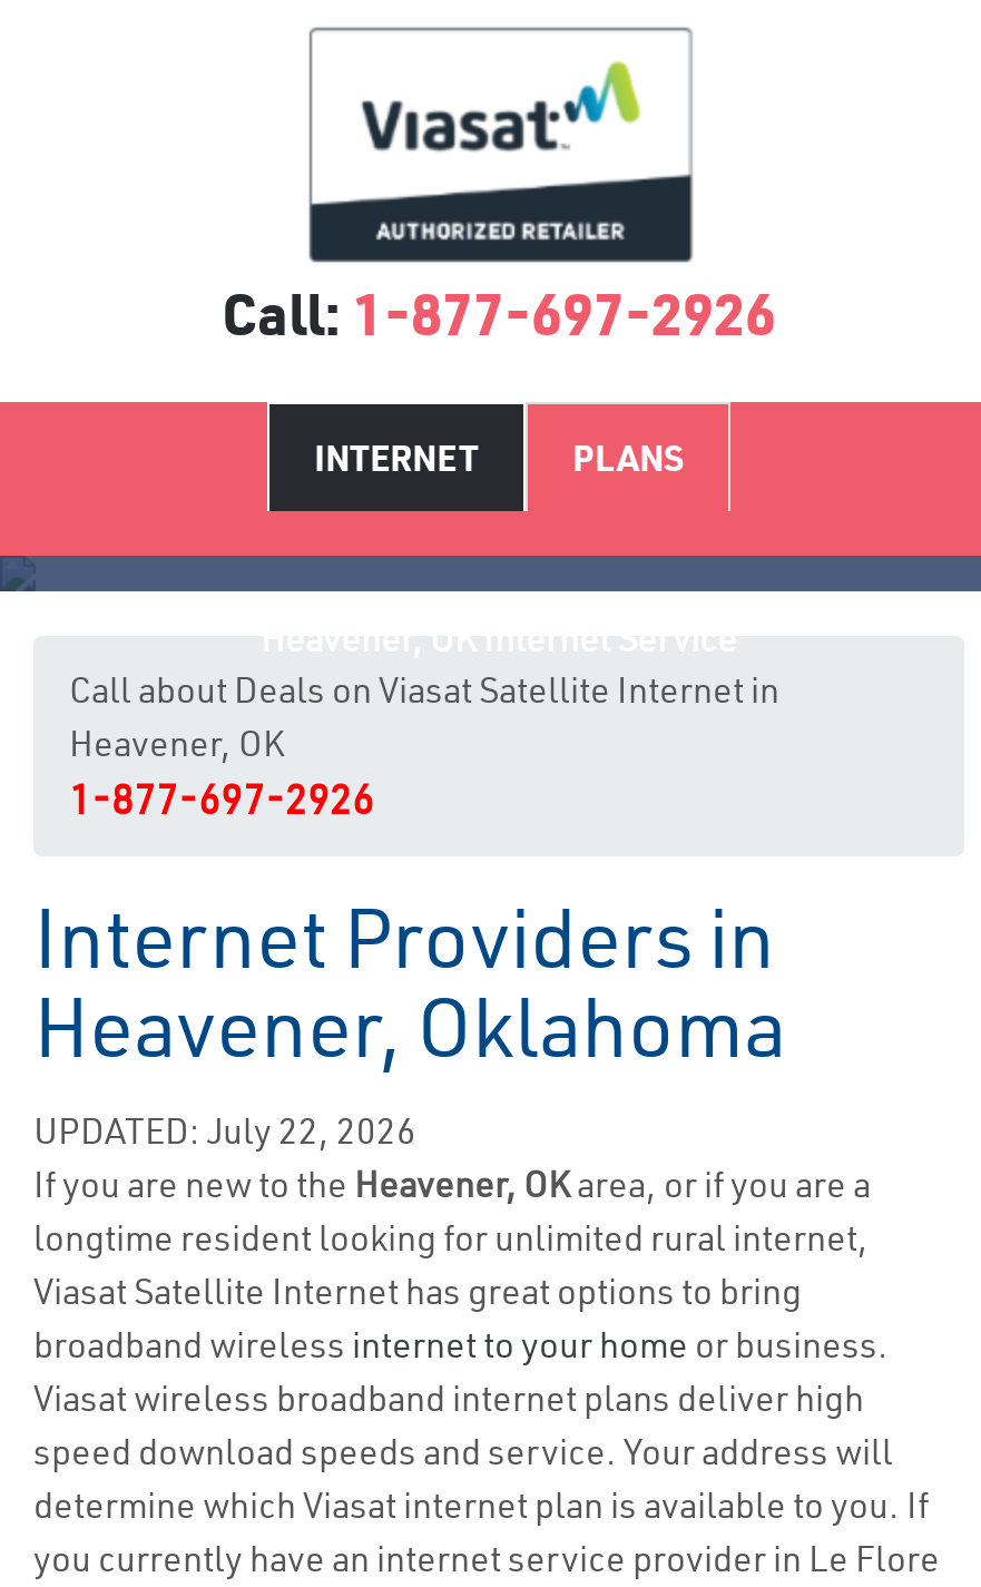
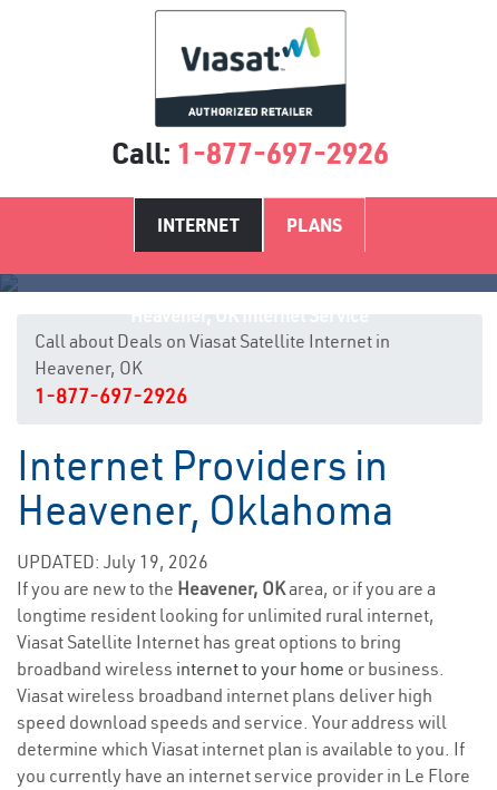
- UPDATED: July 22, 2026
+ UPDATED: July 19, 2026
